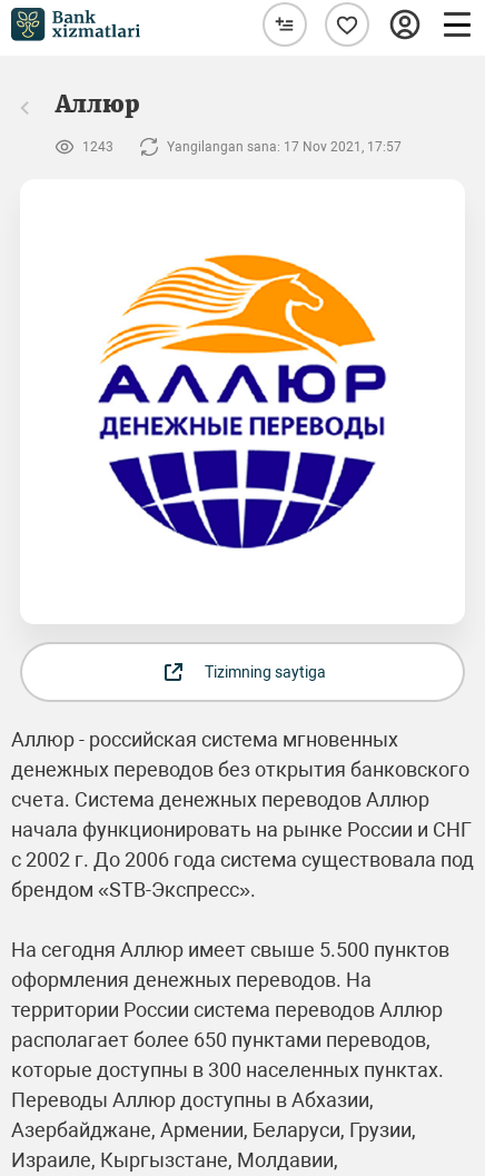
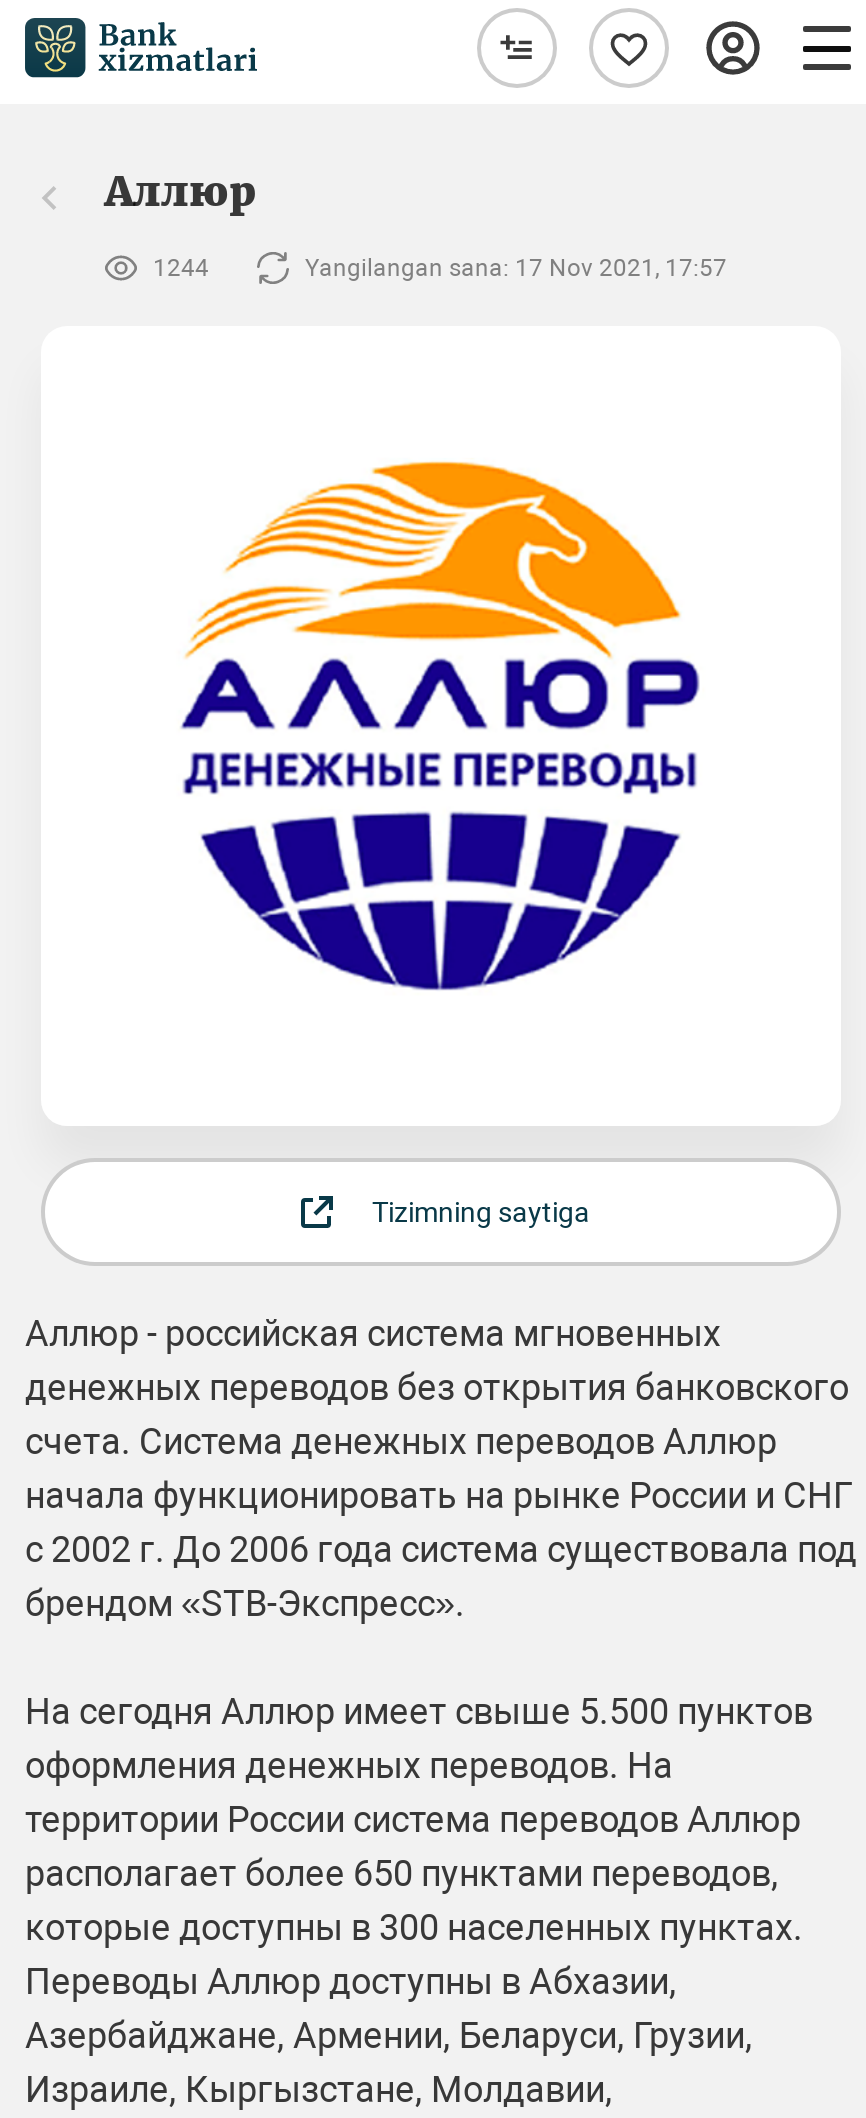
- 1243
+ 1244
